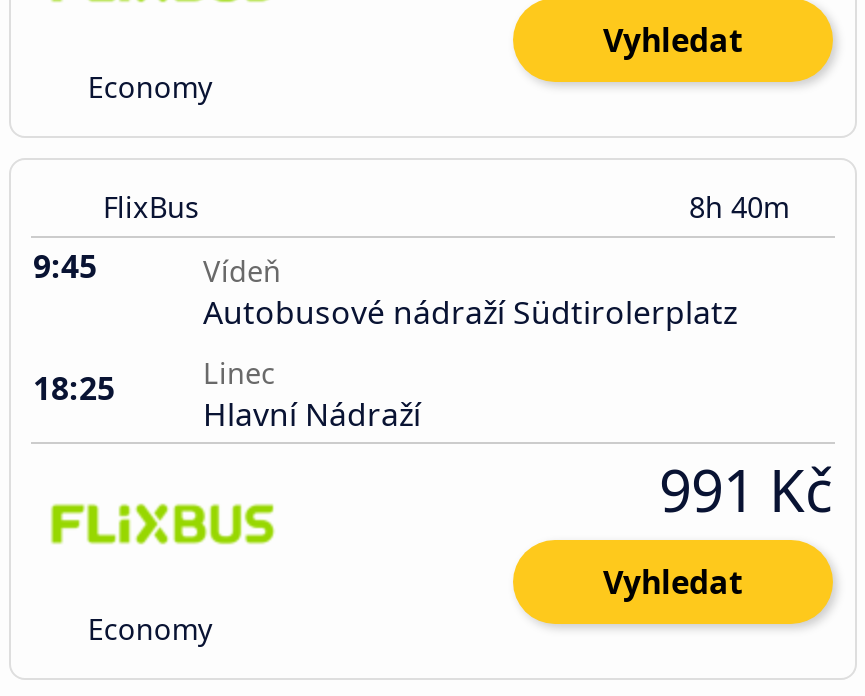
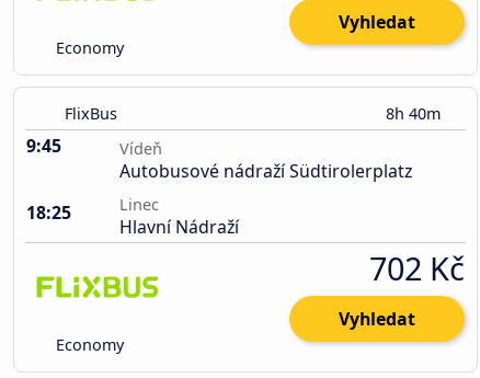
- 991 Kč
+ 702 Kč
